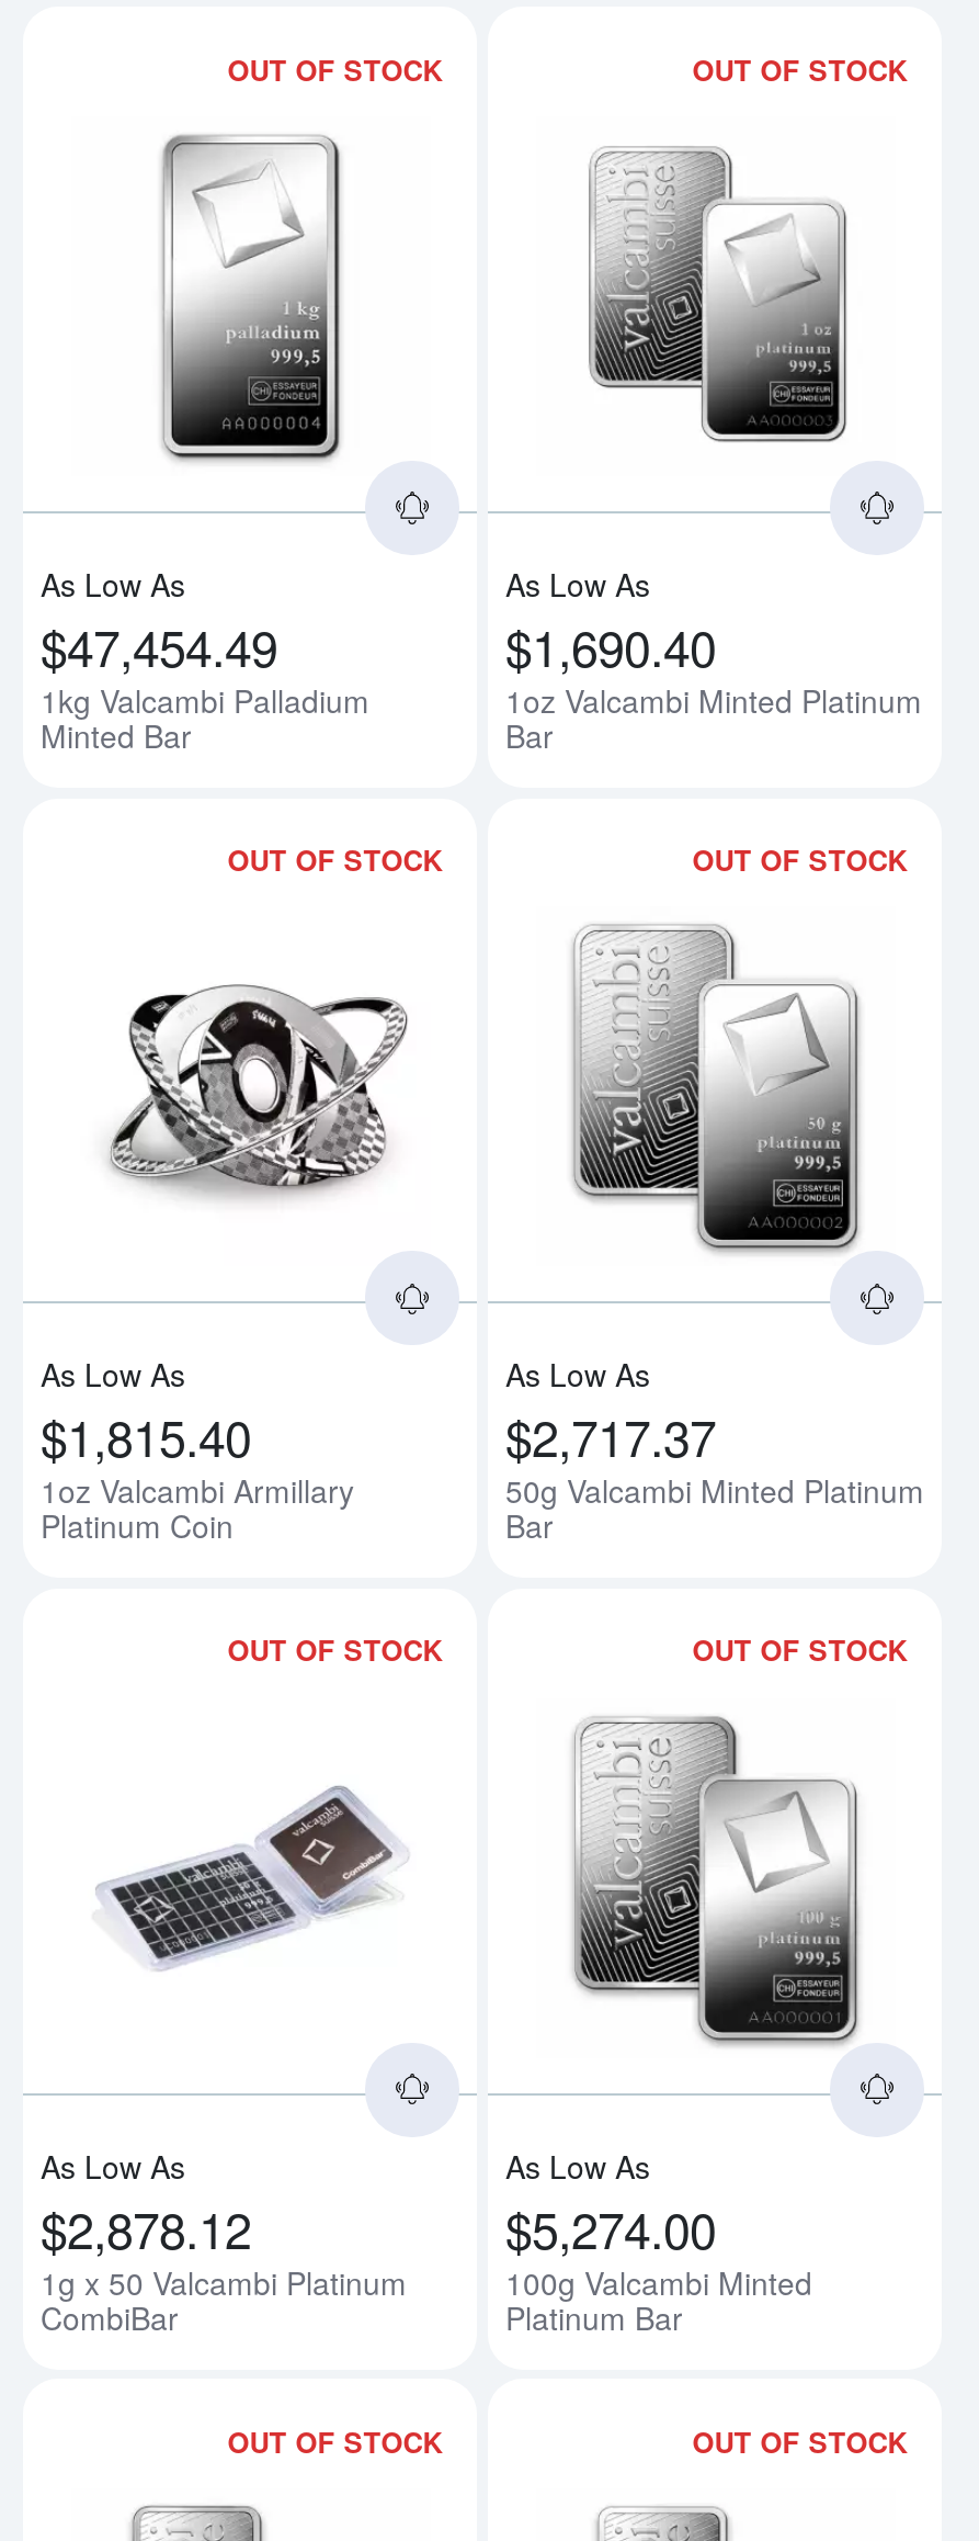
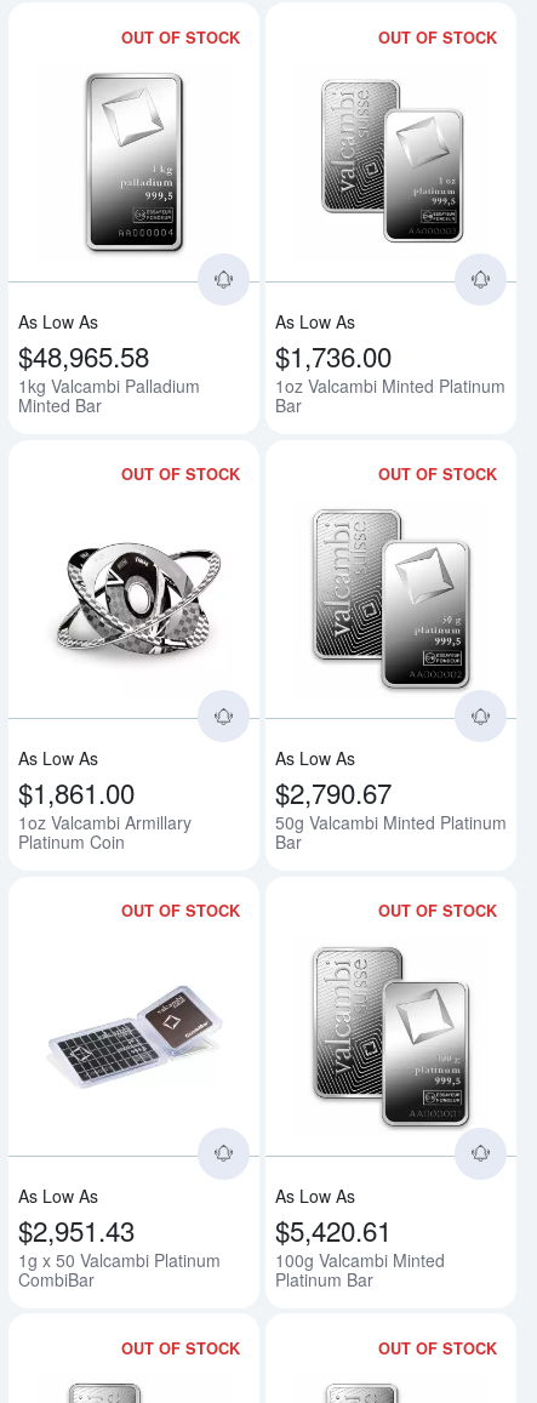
- $47,454.49
+ $48,965.58

- $1,690.40
+ $1,736.00

- $1,815.40
+ $1,861.00

- $2,717.37
+ $2,790.67

- $2,878.12
+ $2,951.43

- $5,274.00
+ $5,420.61
